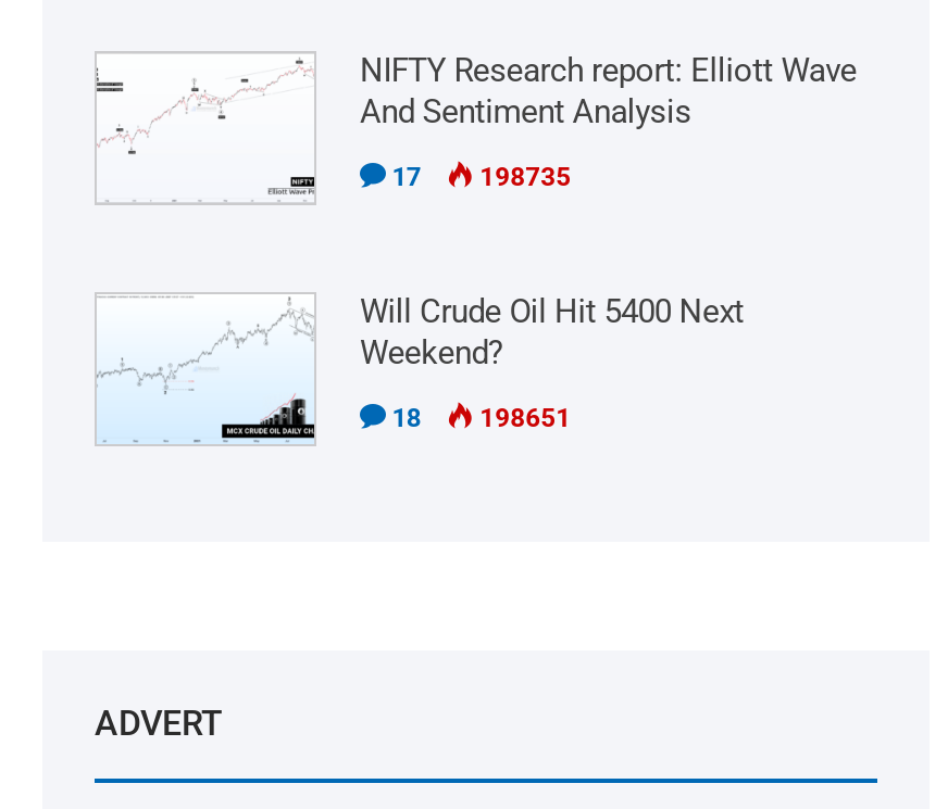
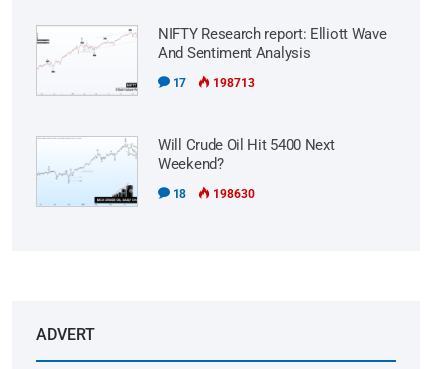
- 17 198735
+ 17 198713

- 18 198651
+ 18 198630
